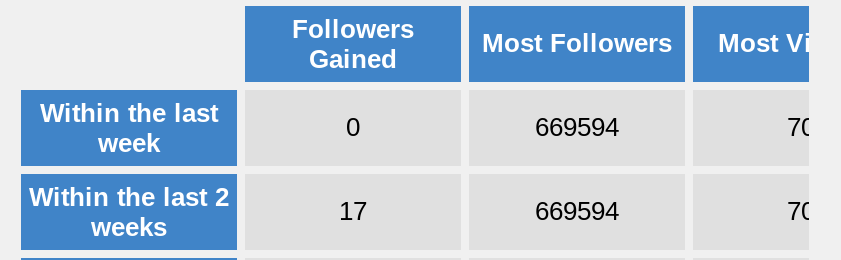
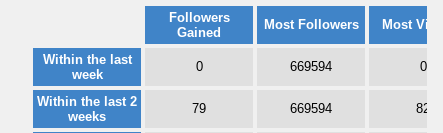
- 70
+ 0

- 17
+ 79

- 70
+ 82
